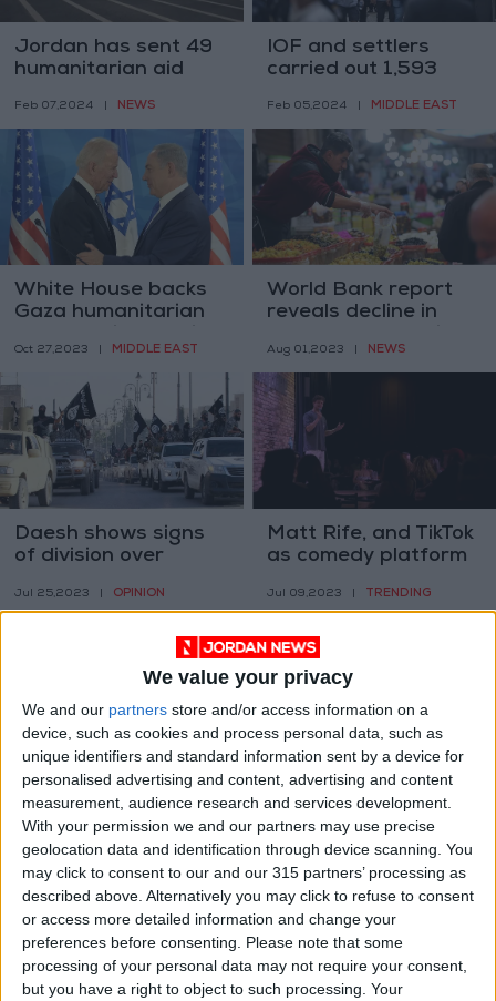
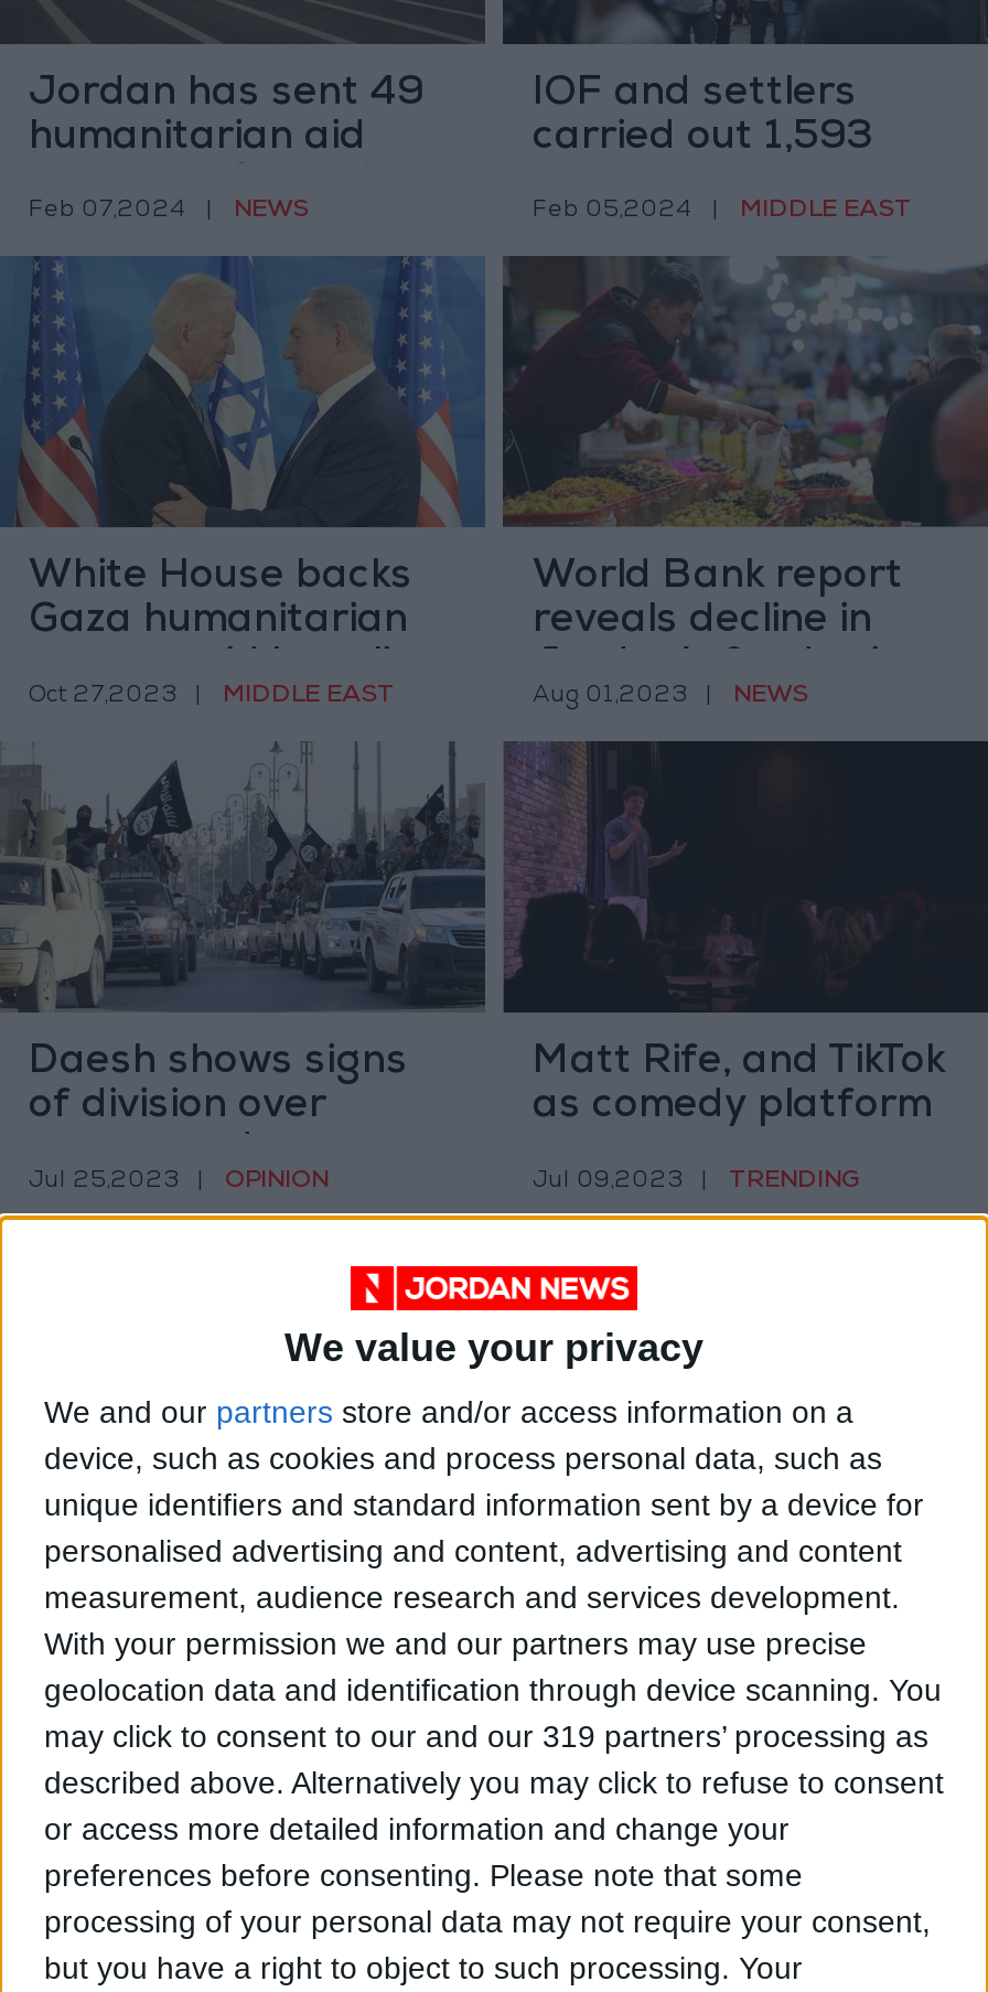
- may click to consent to our and our 315 partners’ processing as
+ may click to consent to our and our 319 partners’ processing as
